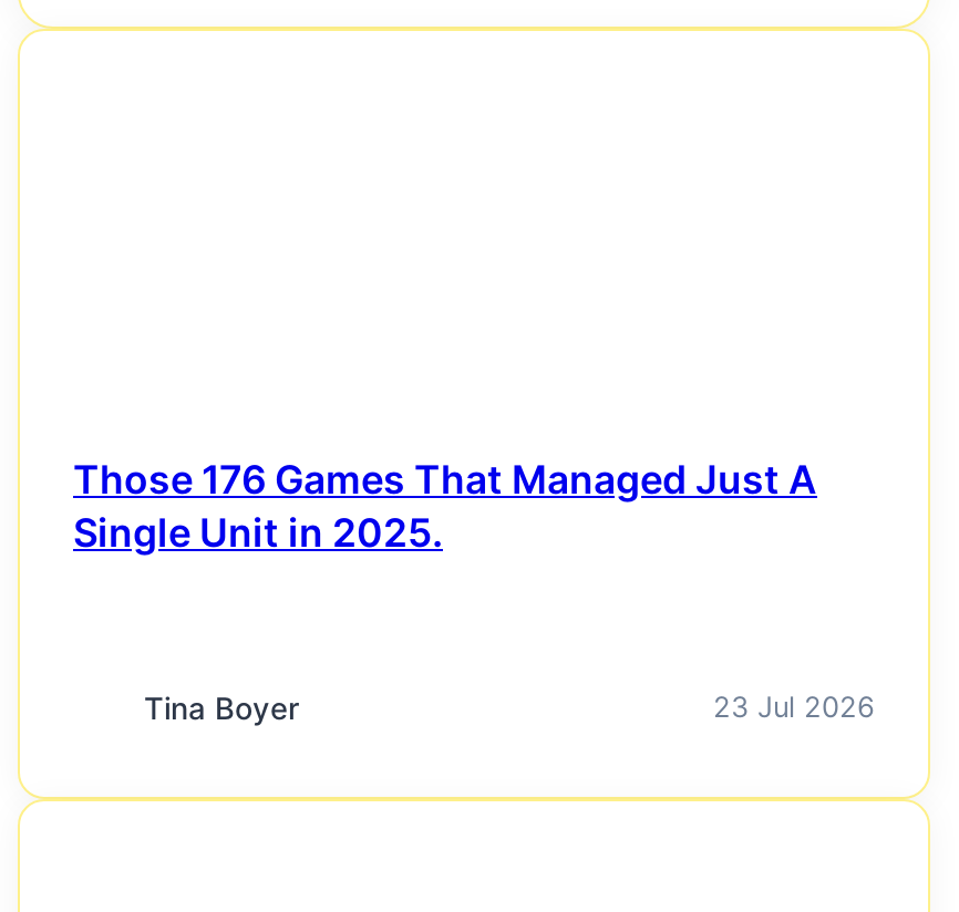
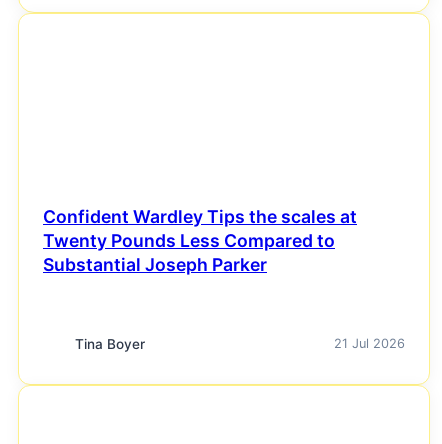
- Those 176 Games That Managed Just A
- Single Unit in 2025.
+ Confident Wardley Tips the scales at
+ Twenty Pounds Less Compared to
+ Substantial Joseph Parker

- 23 Jul 2026
+ 21 Jul 2026
